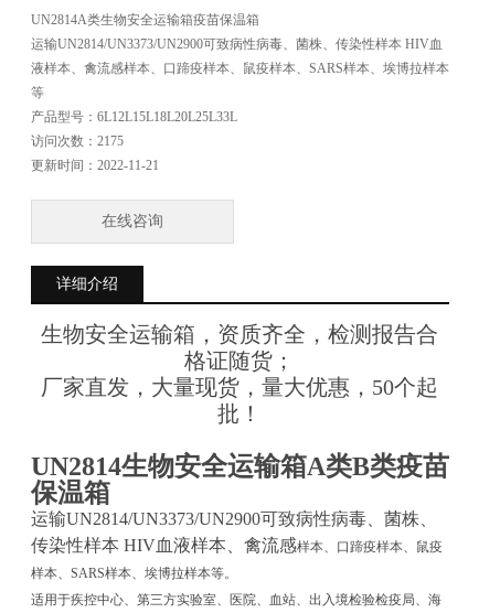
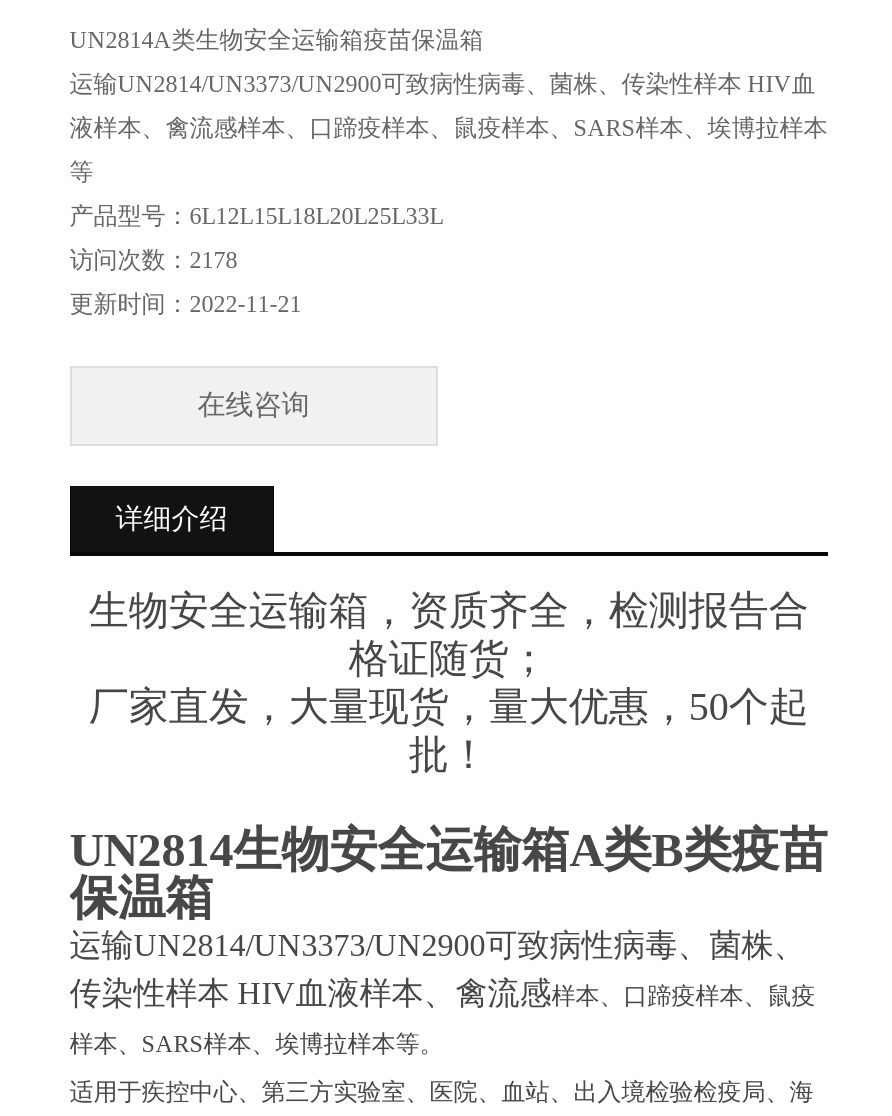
- 访问次数：2175
+ 访问次数：2178
